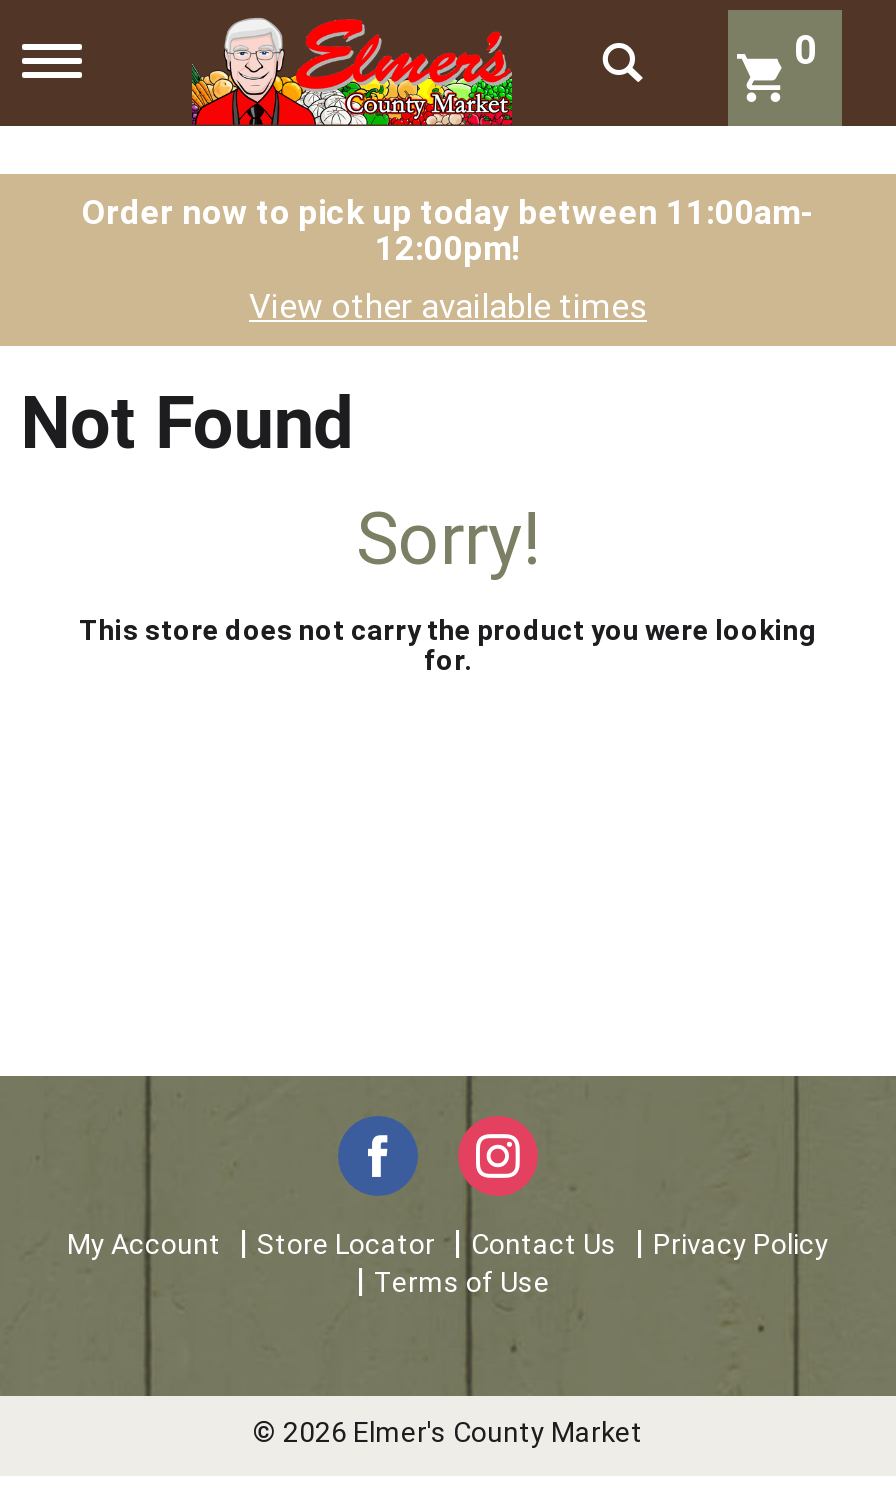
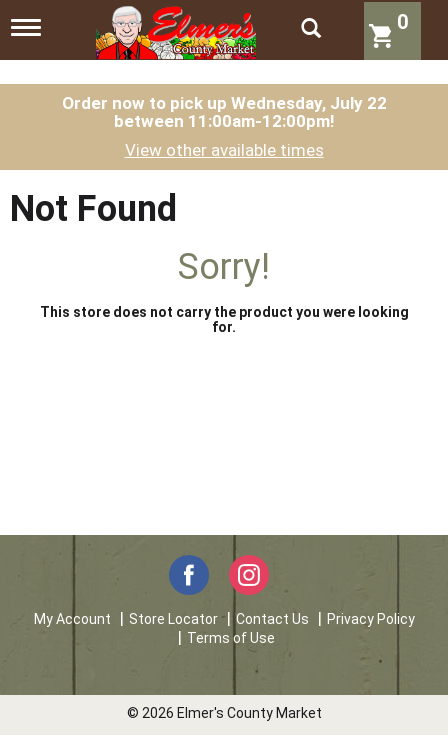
- Order now to pick up today between 11:00am-
- 12:00pm!
+ Order now to pick up Wednesday, July 22
+ between 11:00am-12:00pm!
